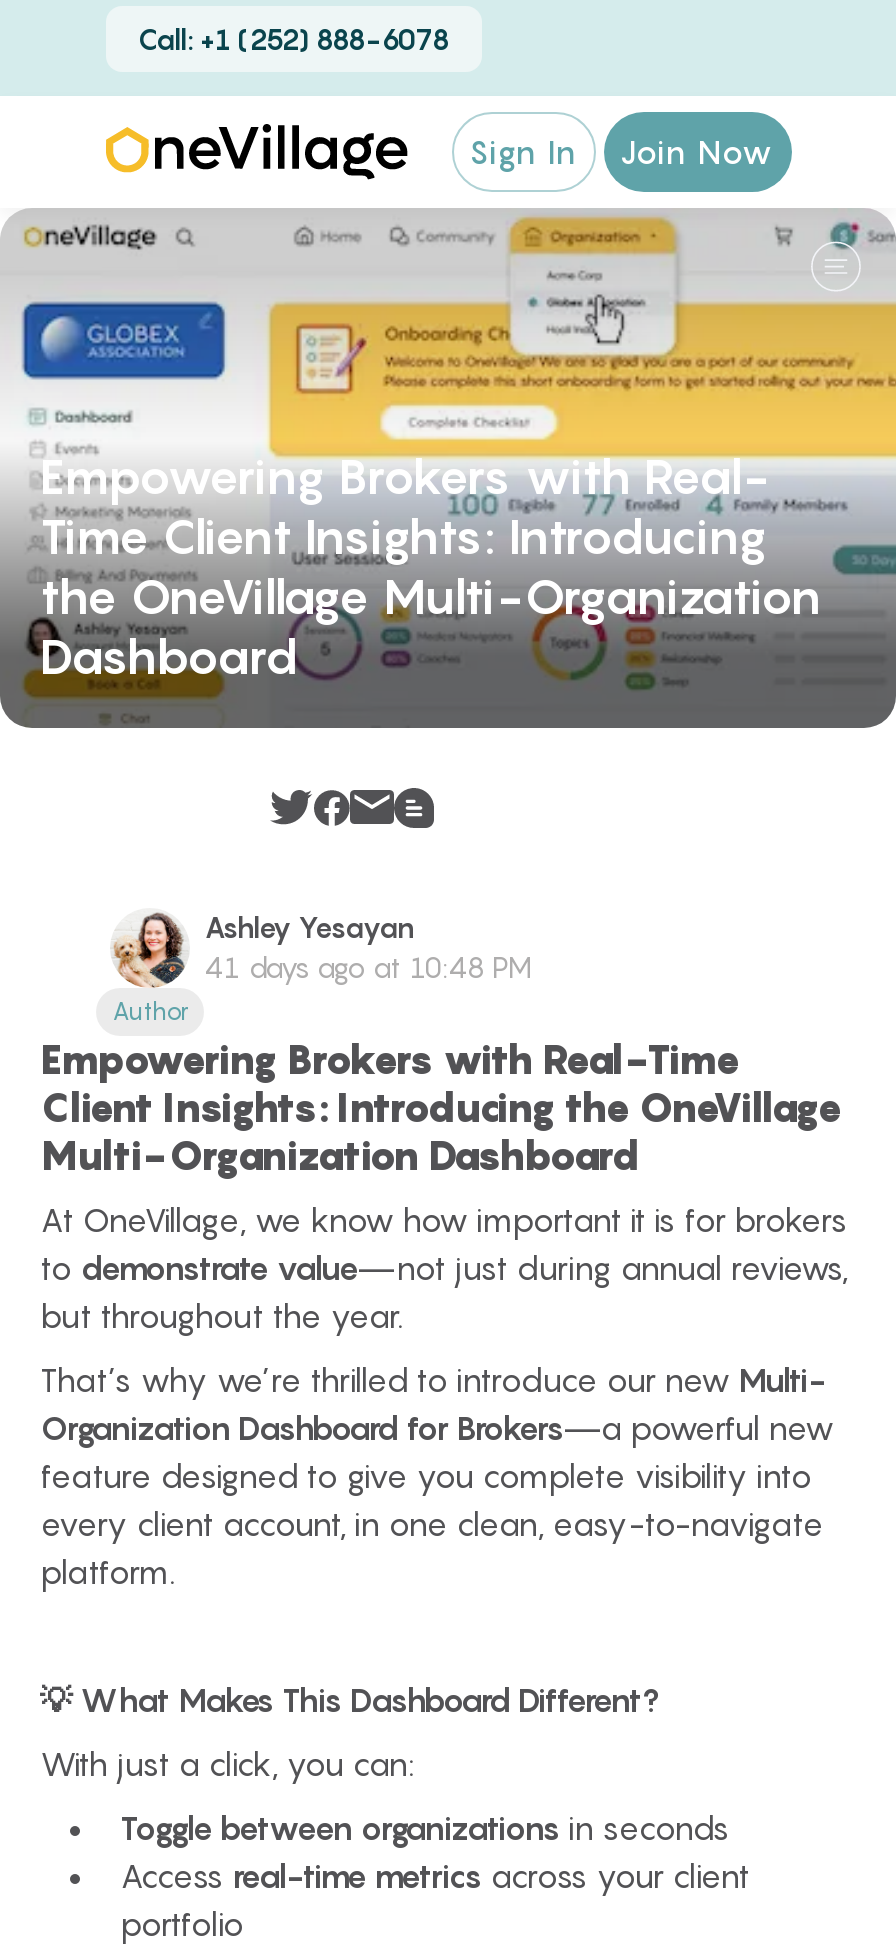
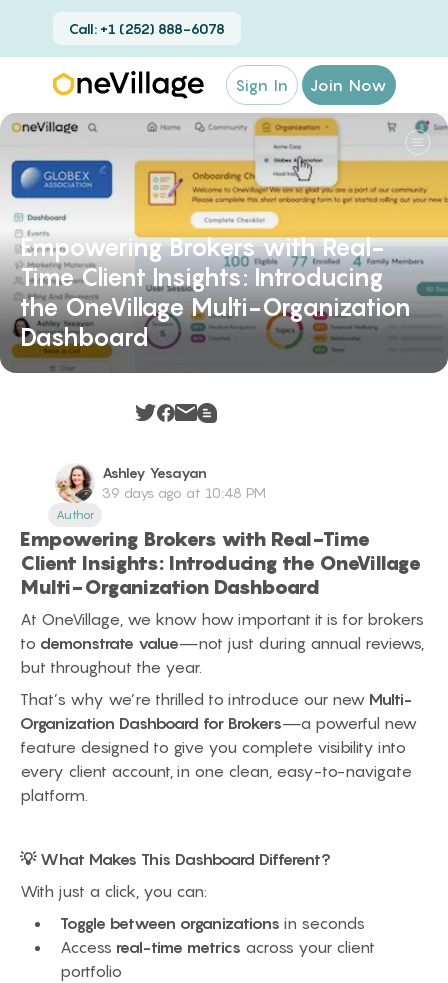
- 41 days ago at 10:48 PM
+ 39 days ago at 10:48 PM
